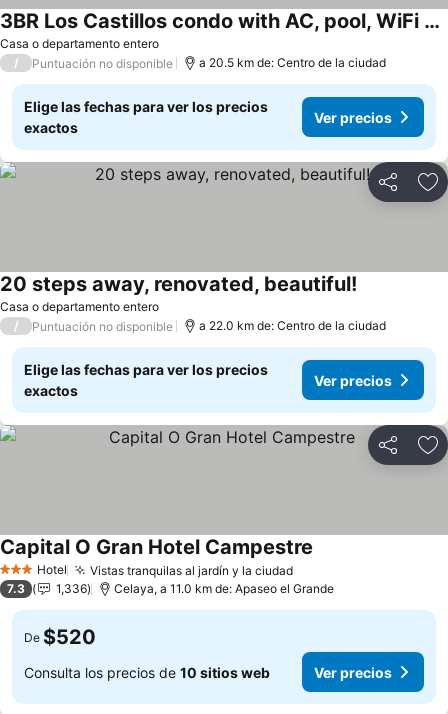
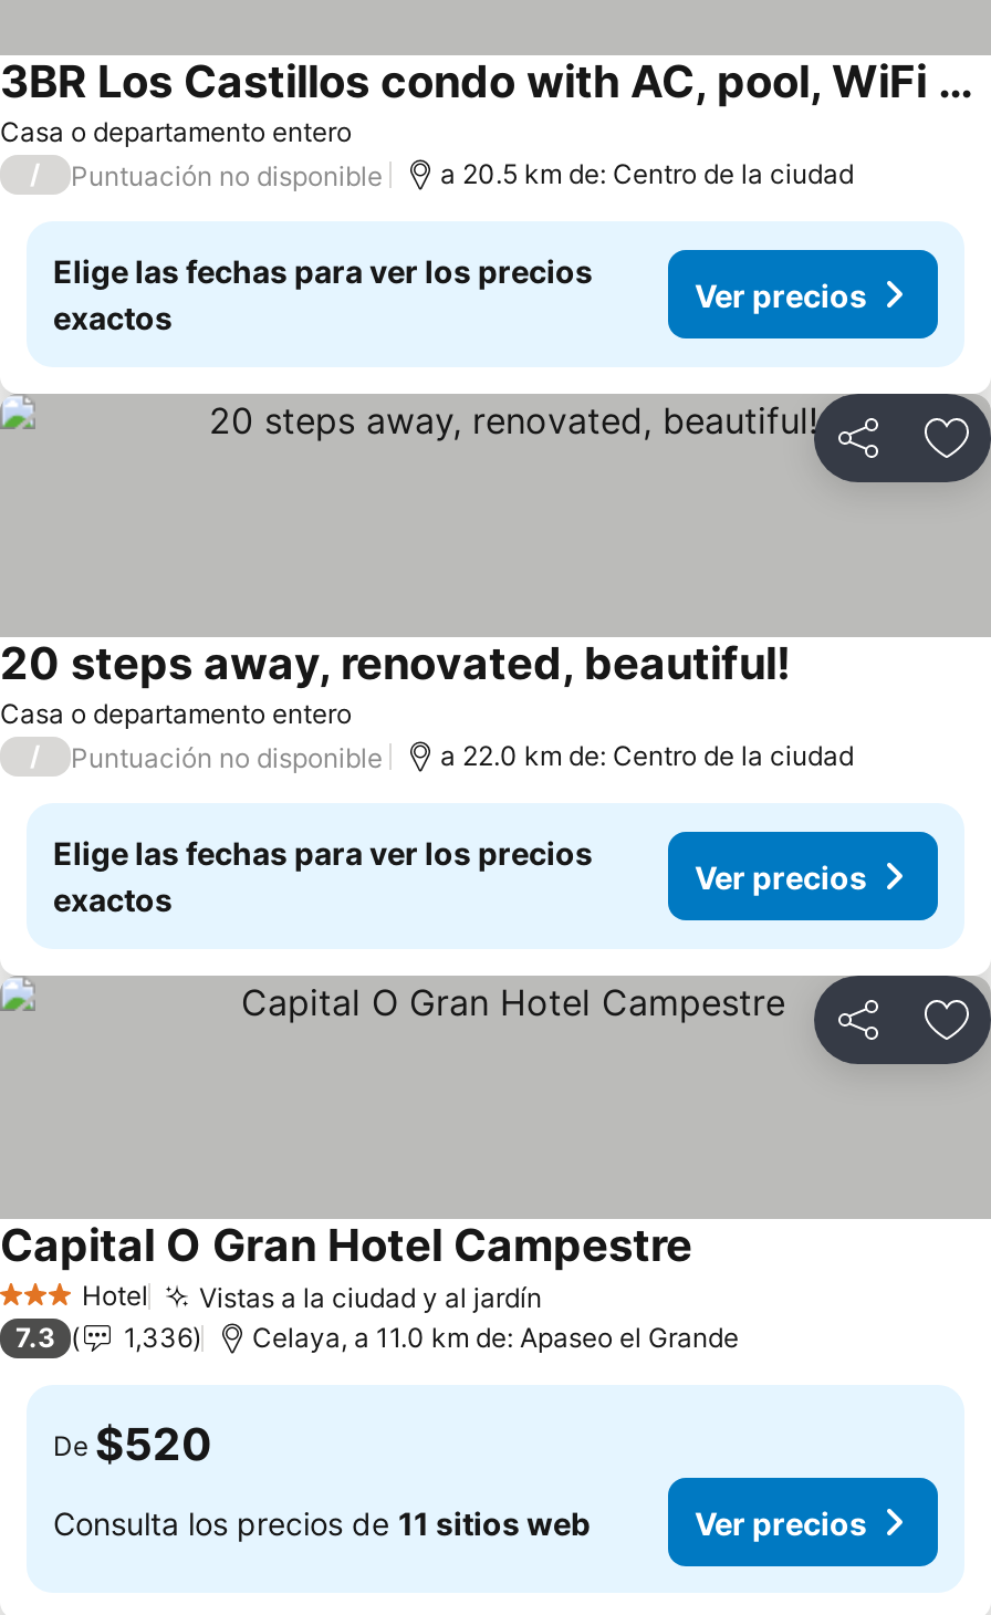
- Vistas tranquilas al jardín y la ciudad
+ Vistas a la ciudad y al jardín

- Consulta los precios de 10 sitios web
+ Consulta los precios de 11 sitios web
